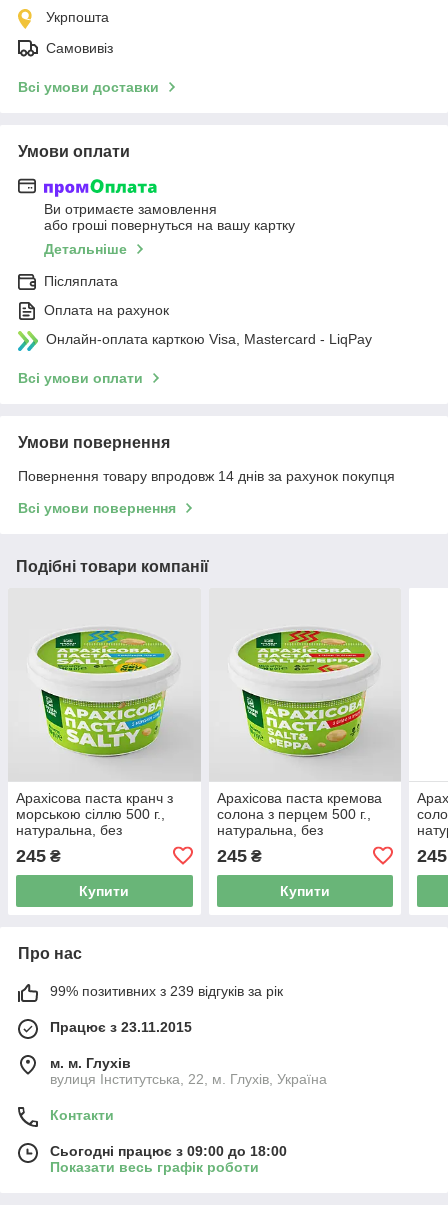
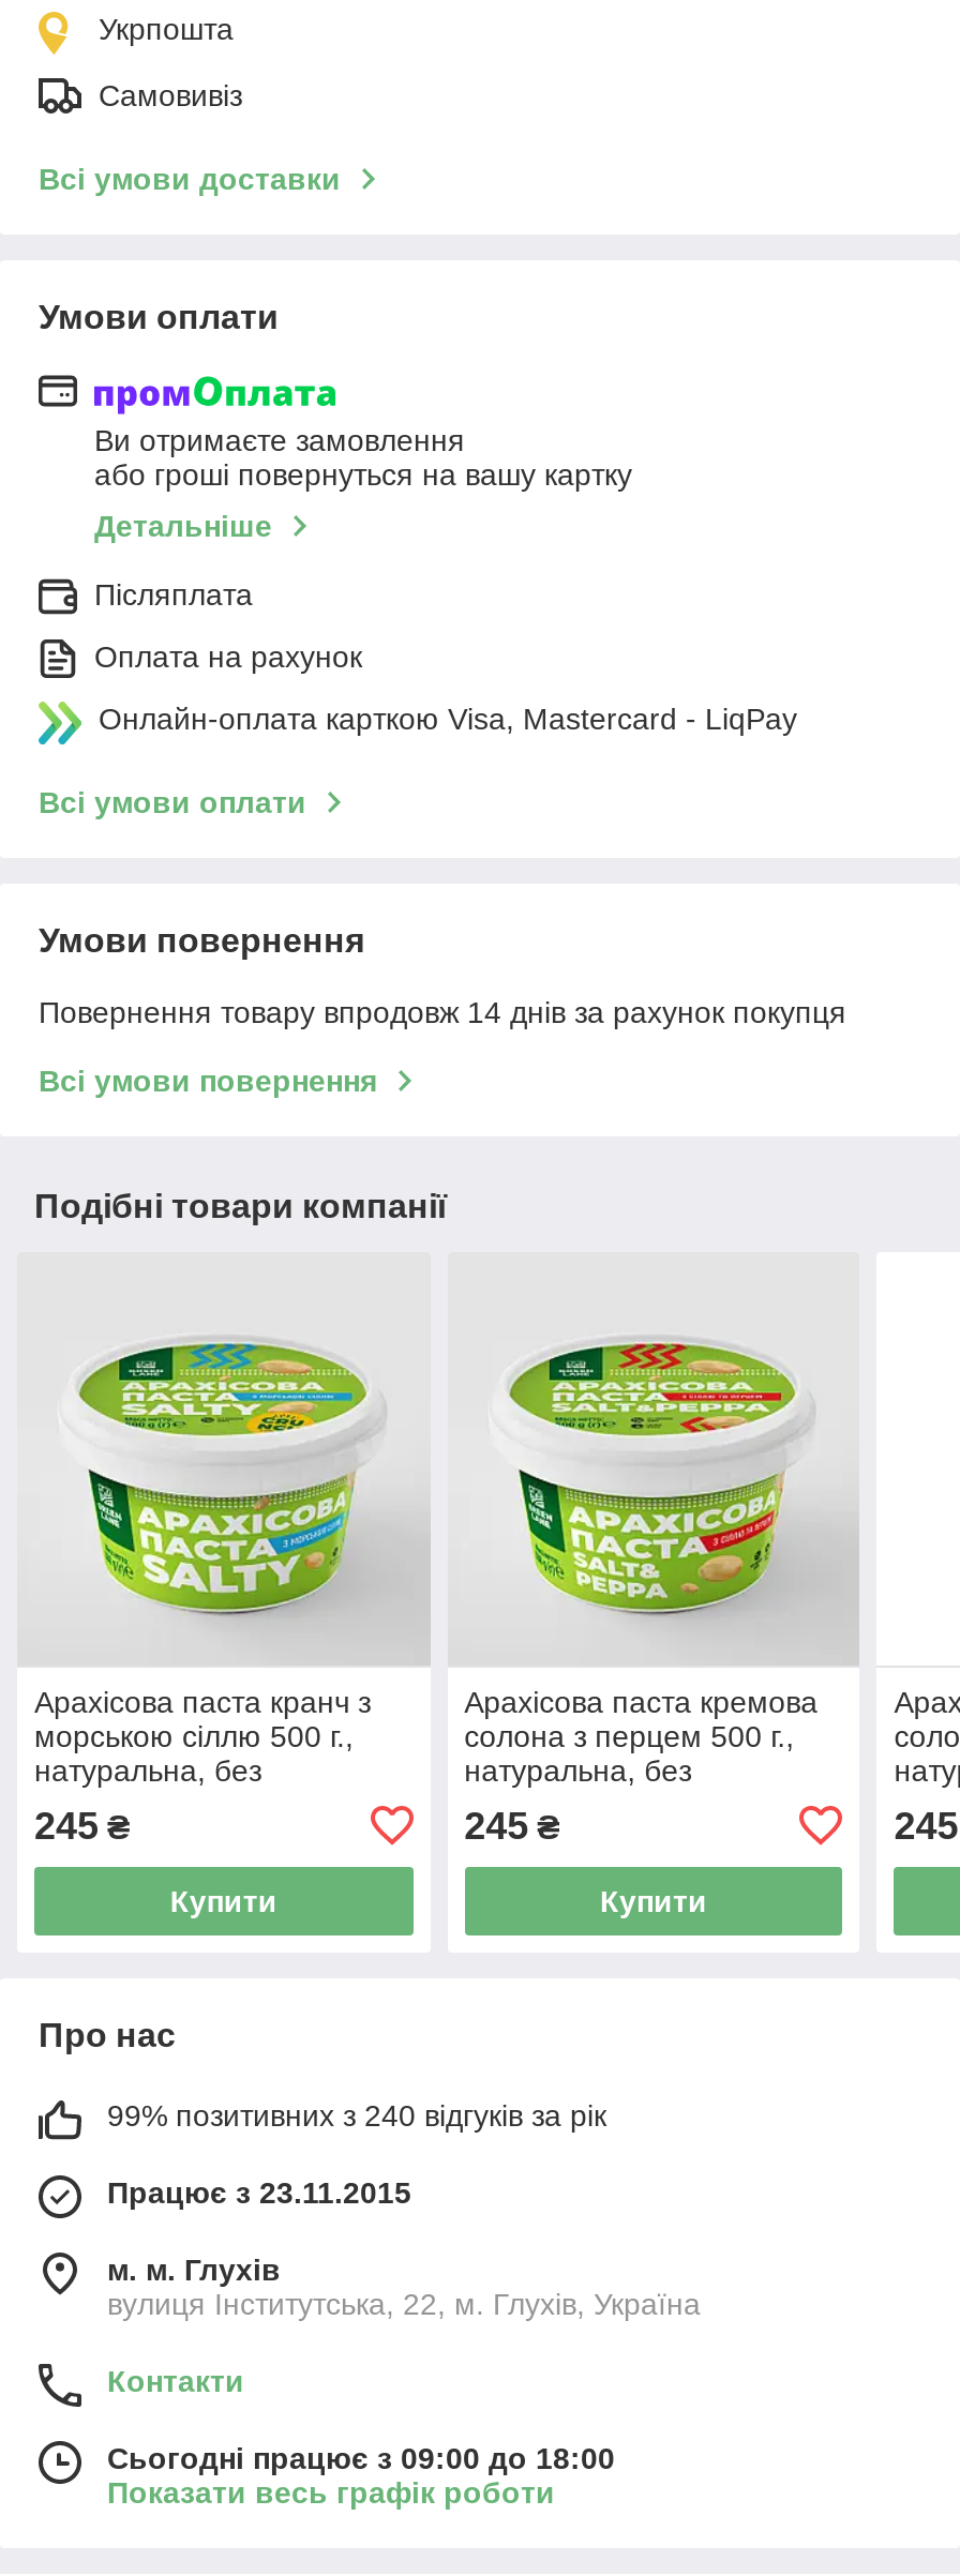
- 99% позитивних з 239 відгуків за рік
+ 99% позитивних з 240 відгуків за рік
